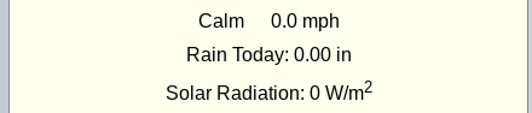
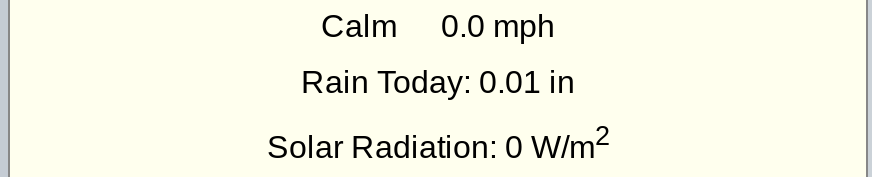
- Rain Today: 0.00 in
+ Rain Today: 0.01 in
